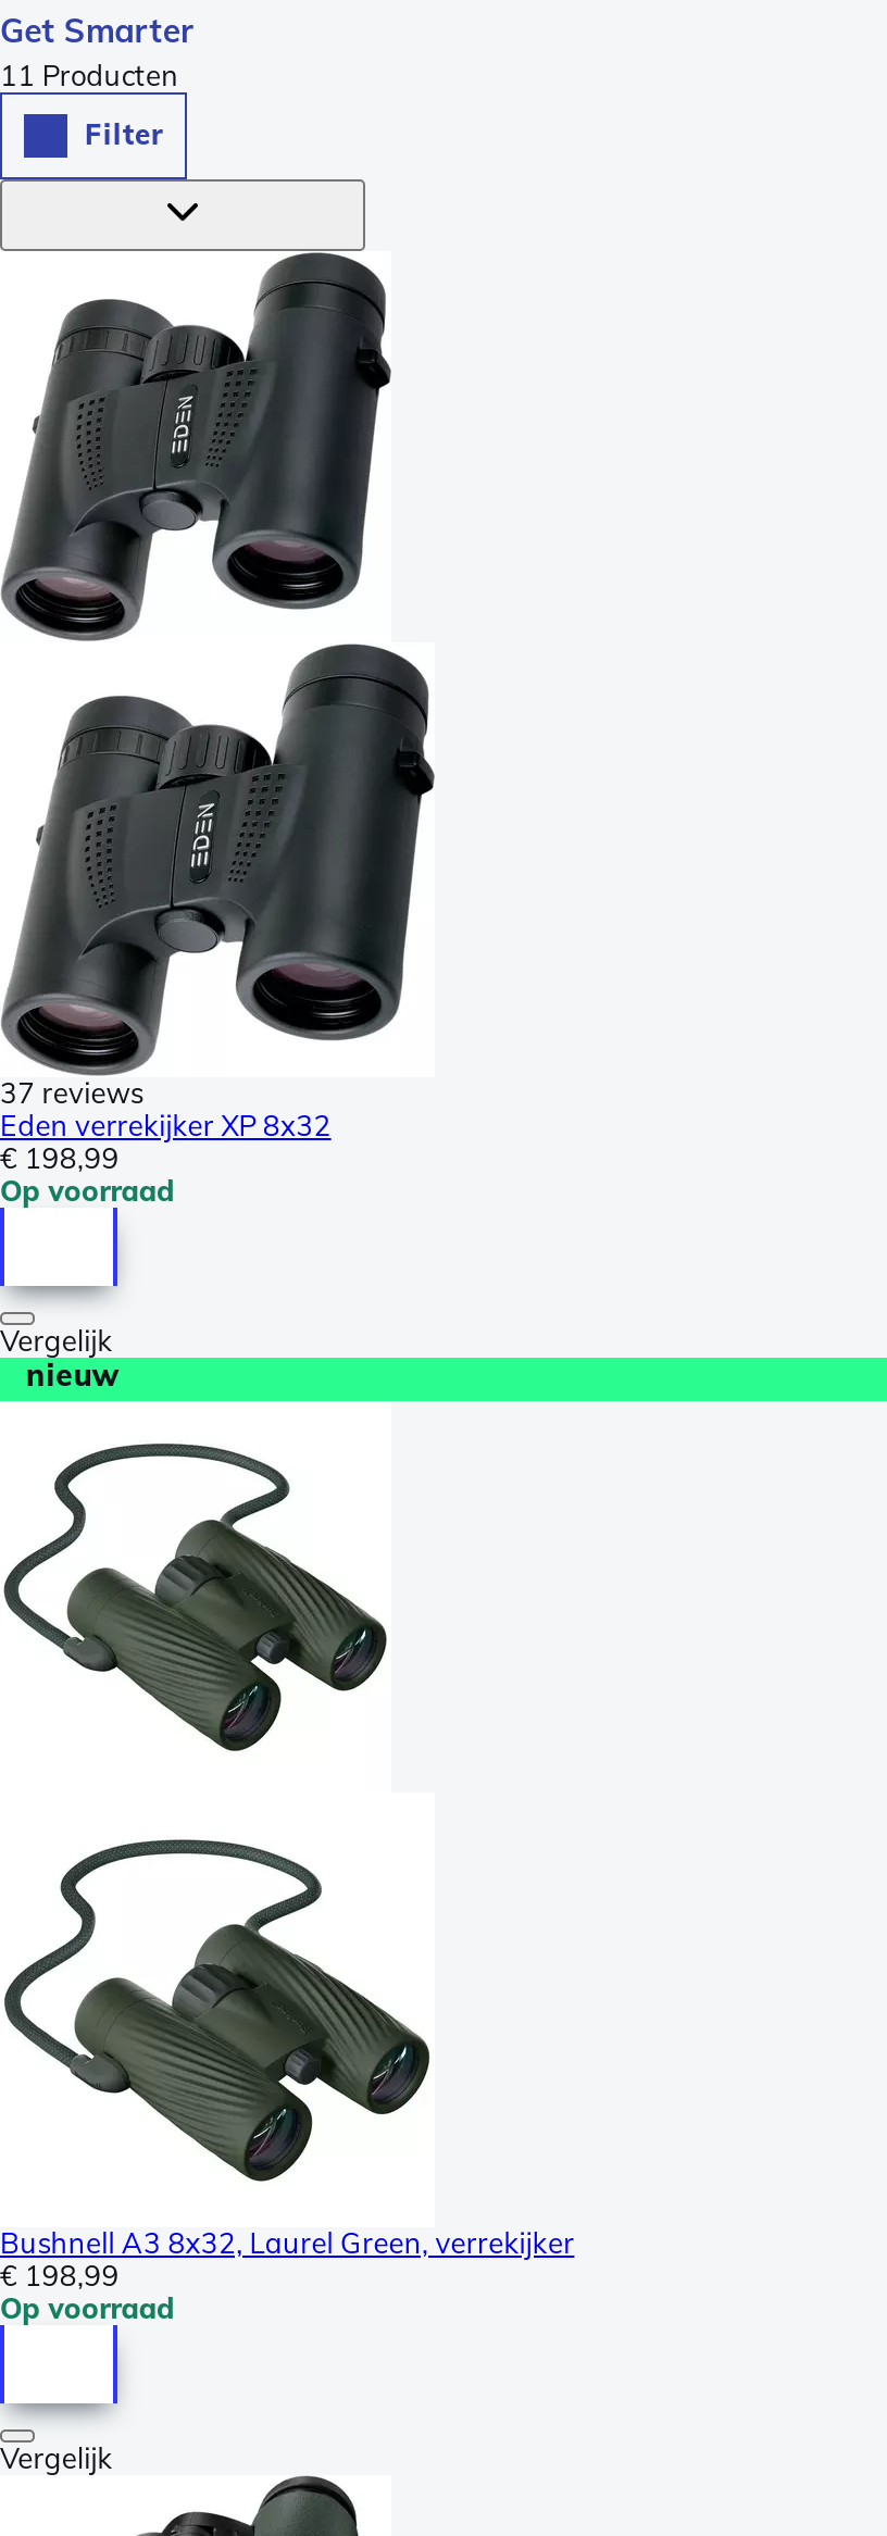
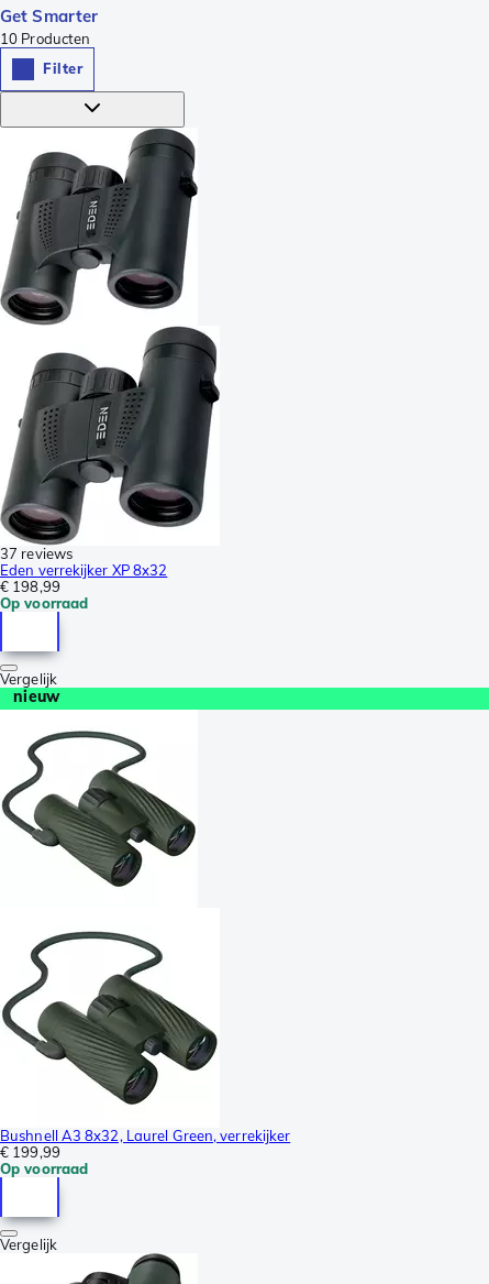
- 11 Producten
+ 10 Producten

- € 198,99
+ € 199,99
